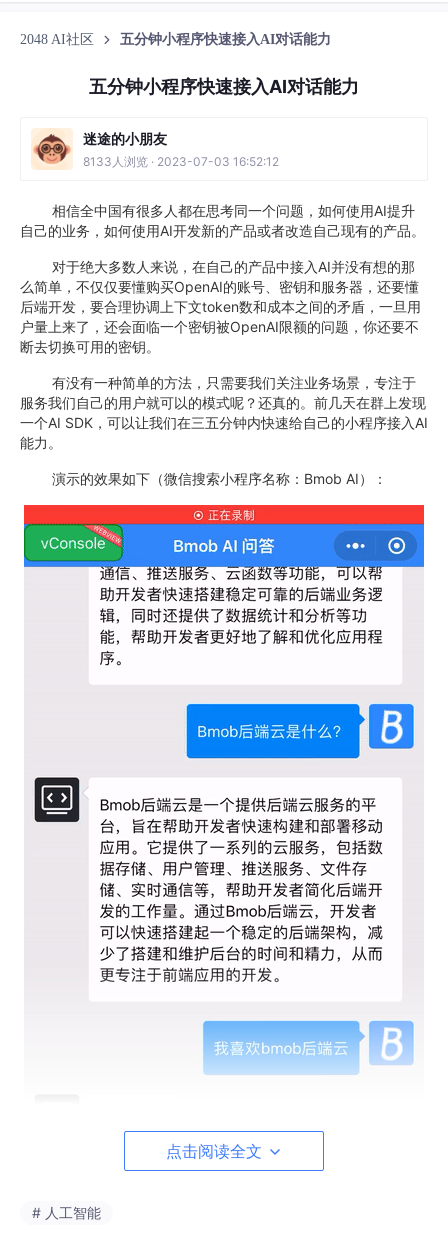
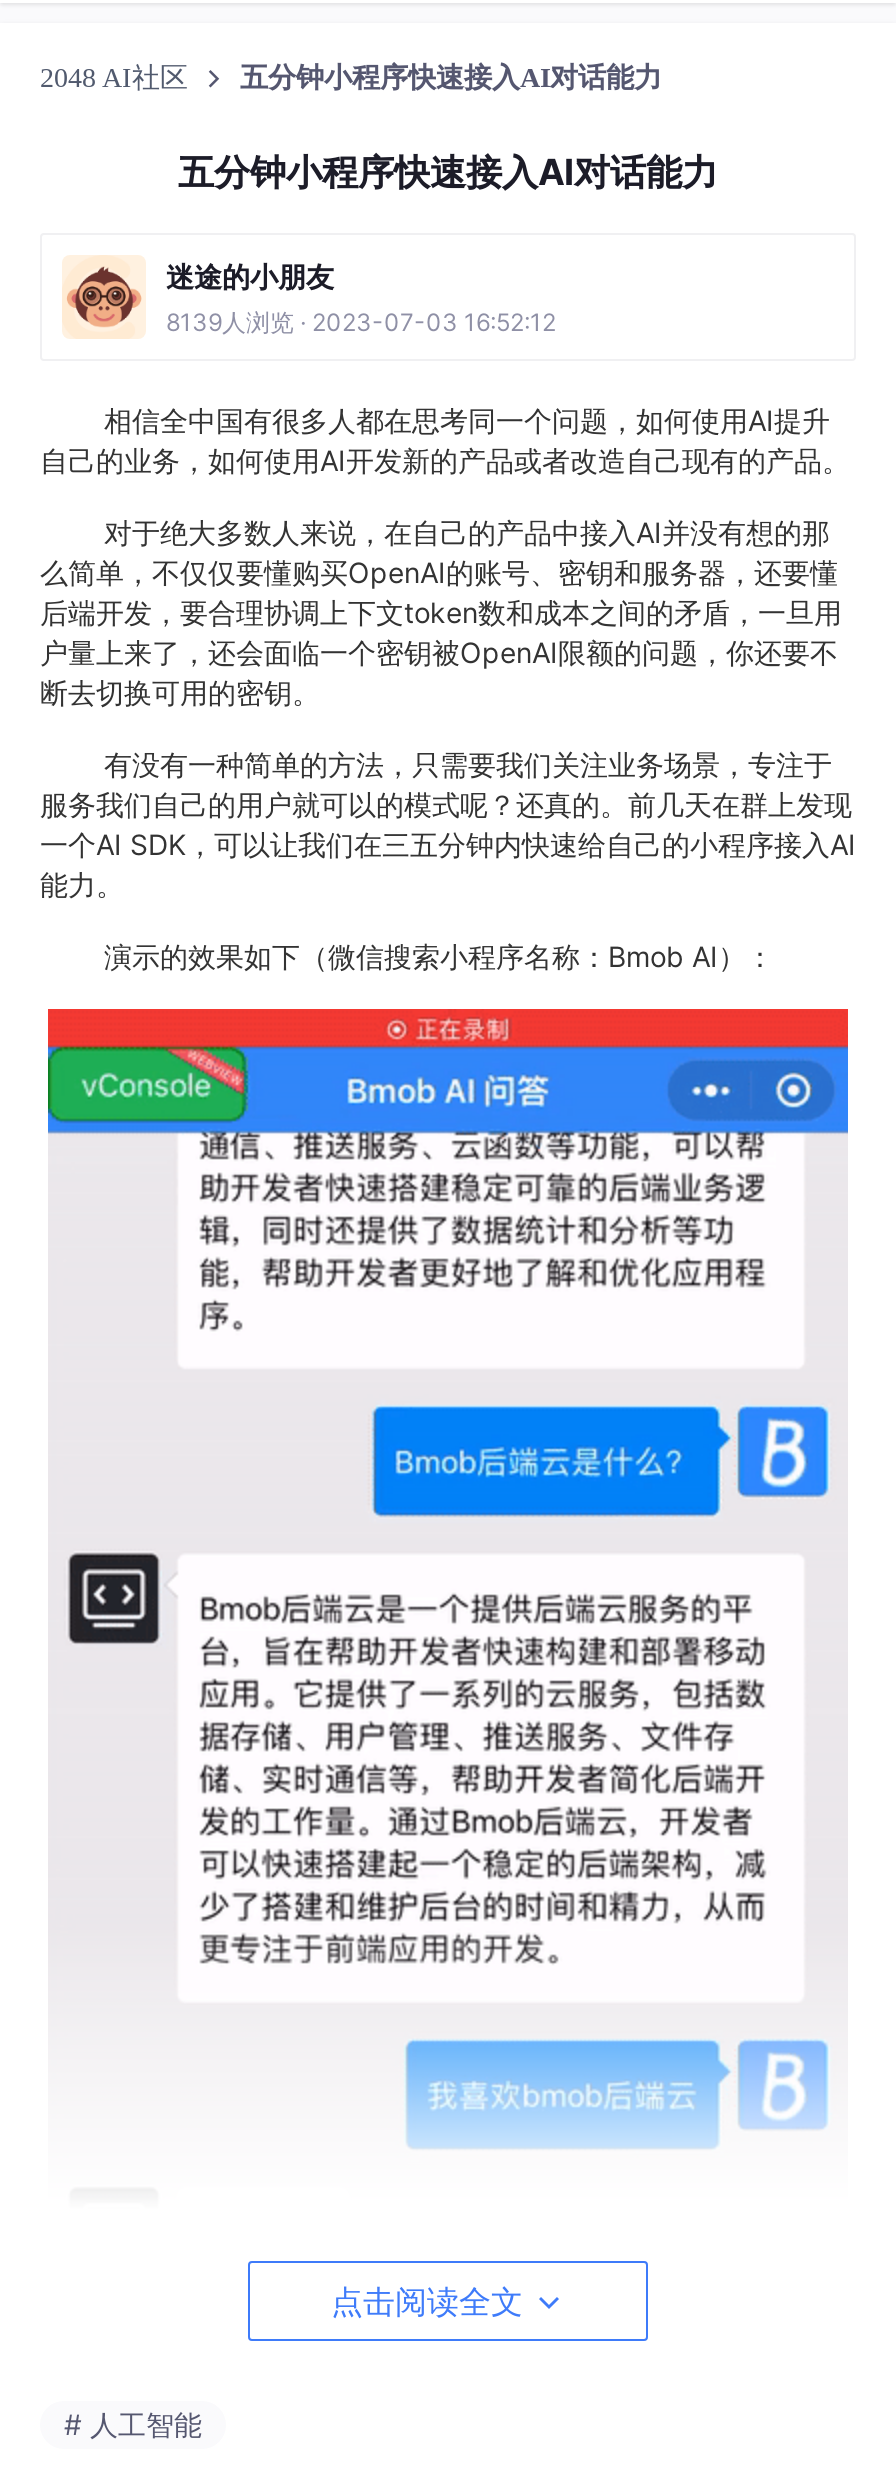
- 8133人浏览 · 2023-07-03 16:52:12
+ 8139人浏览 · 2023-07-03 16:52:12
